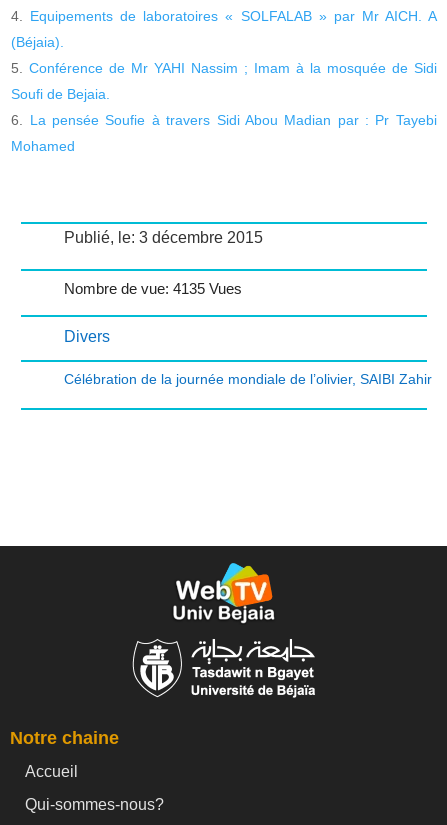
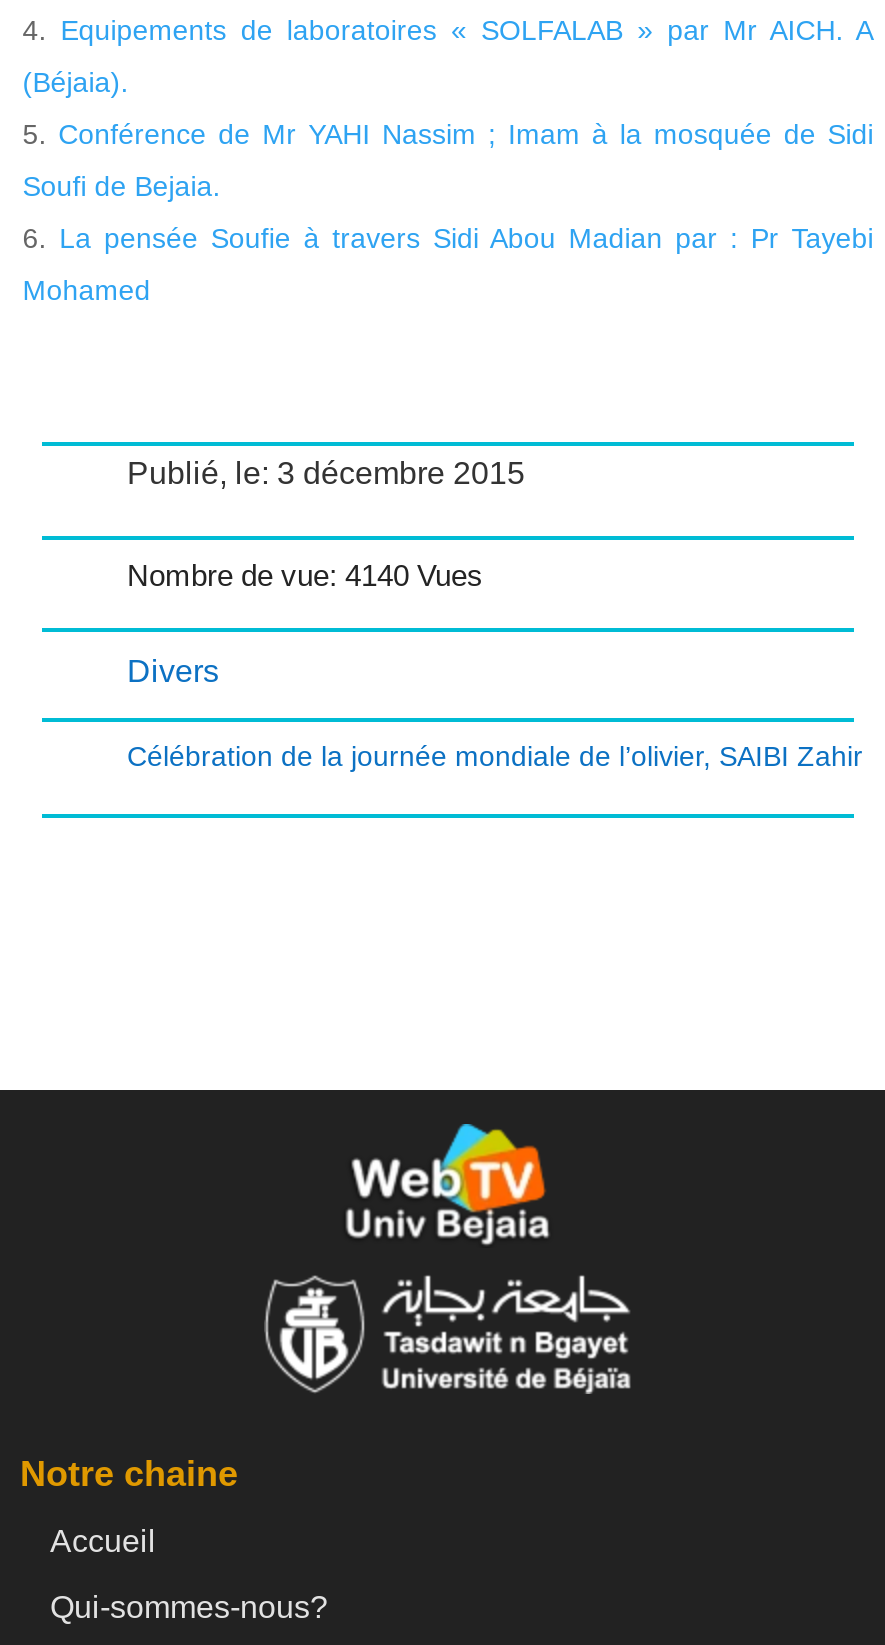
- Nombre de vue: 4135 Vues
+ Nombre de vue: 4140 Vues
